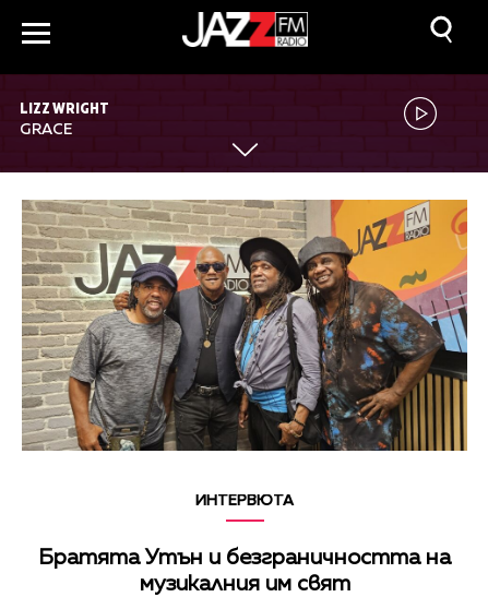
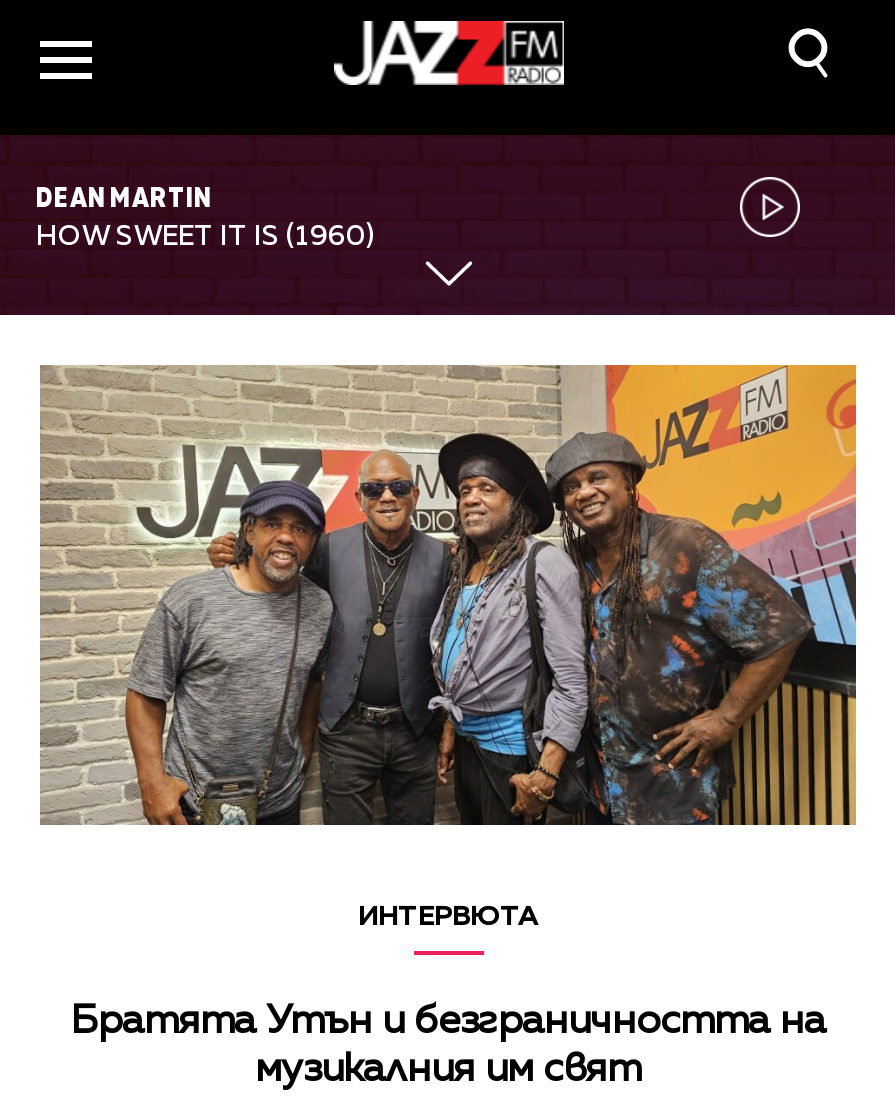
- LIZZ WRIGHT
- GRACE
+ DEAN MARTIN
+ HOW SWEET IT IS (1960)
